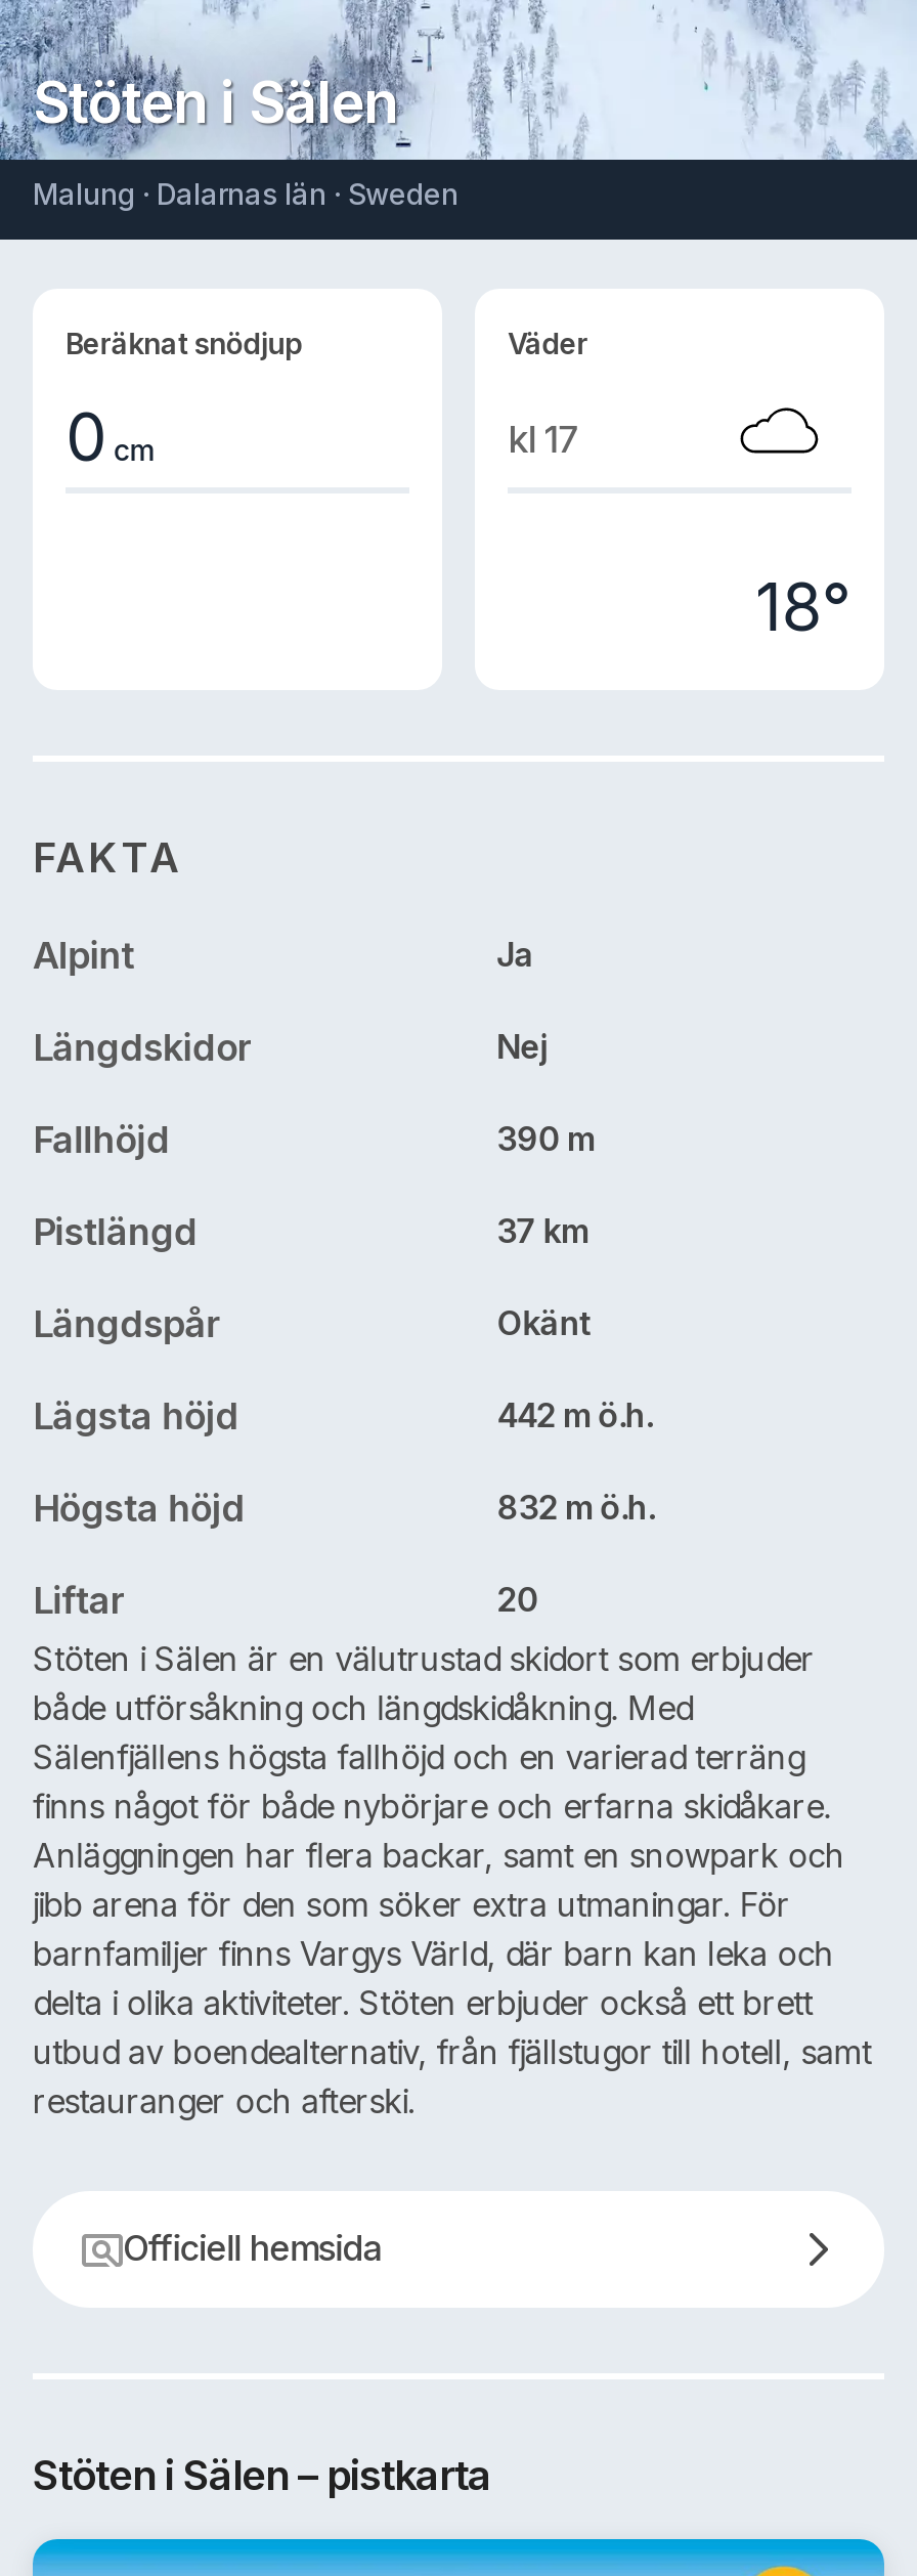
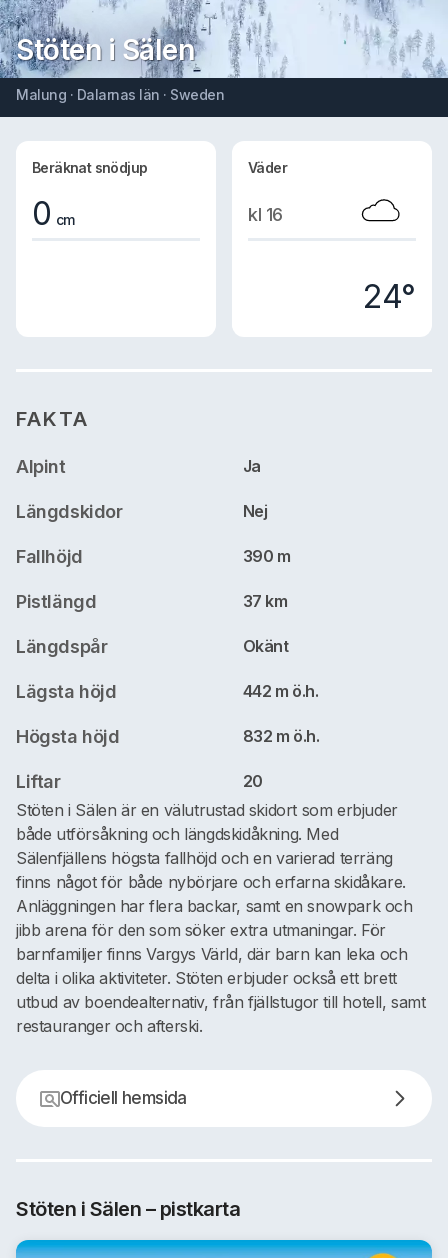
- kl 17
+ kl 16

- 18°
+ 24°
